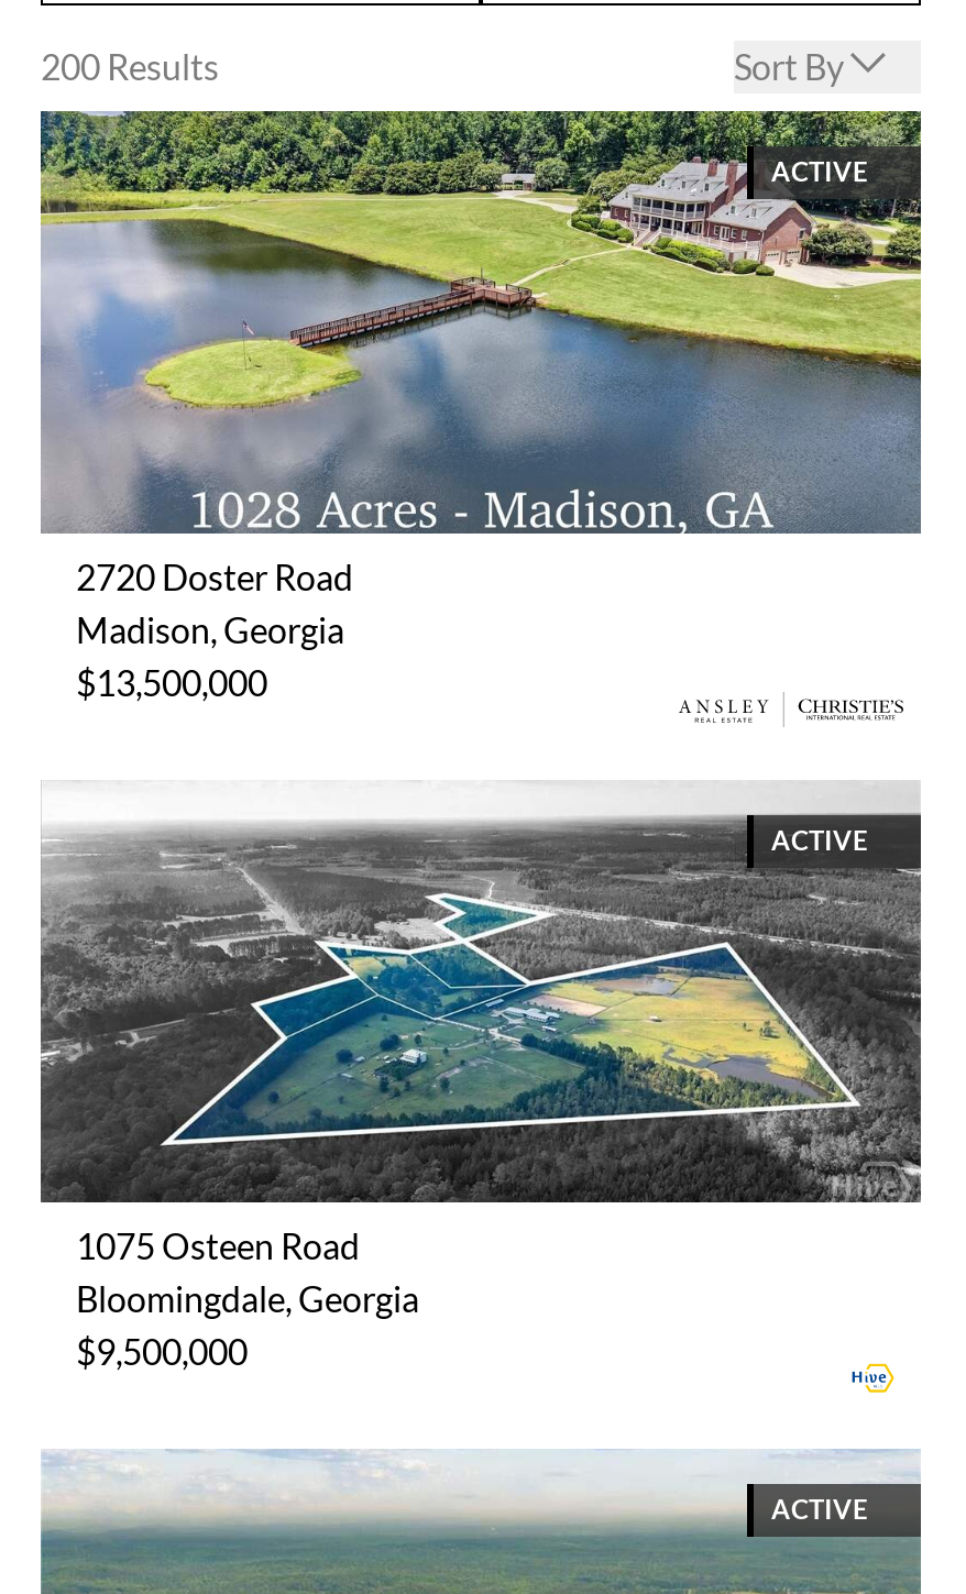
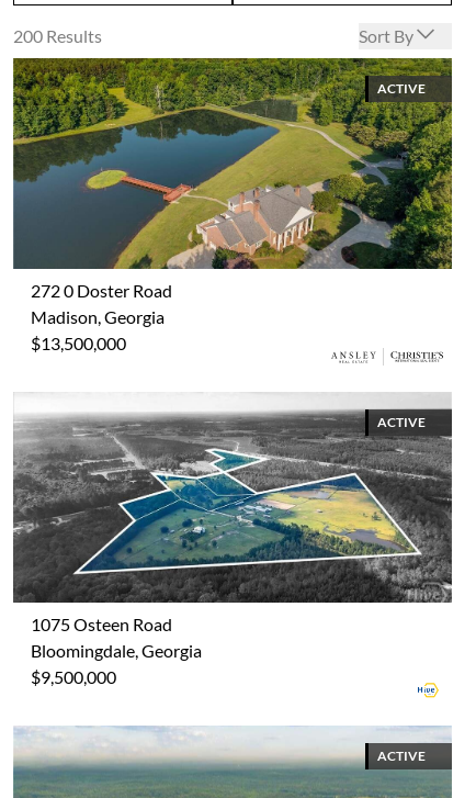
- [image]
- 2720 Doster Road
+ [image]
+ 272 0 Doster Road
